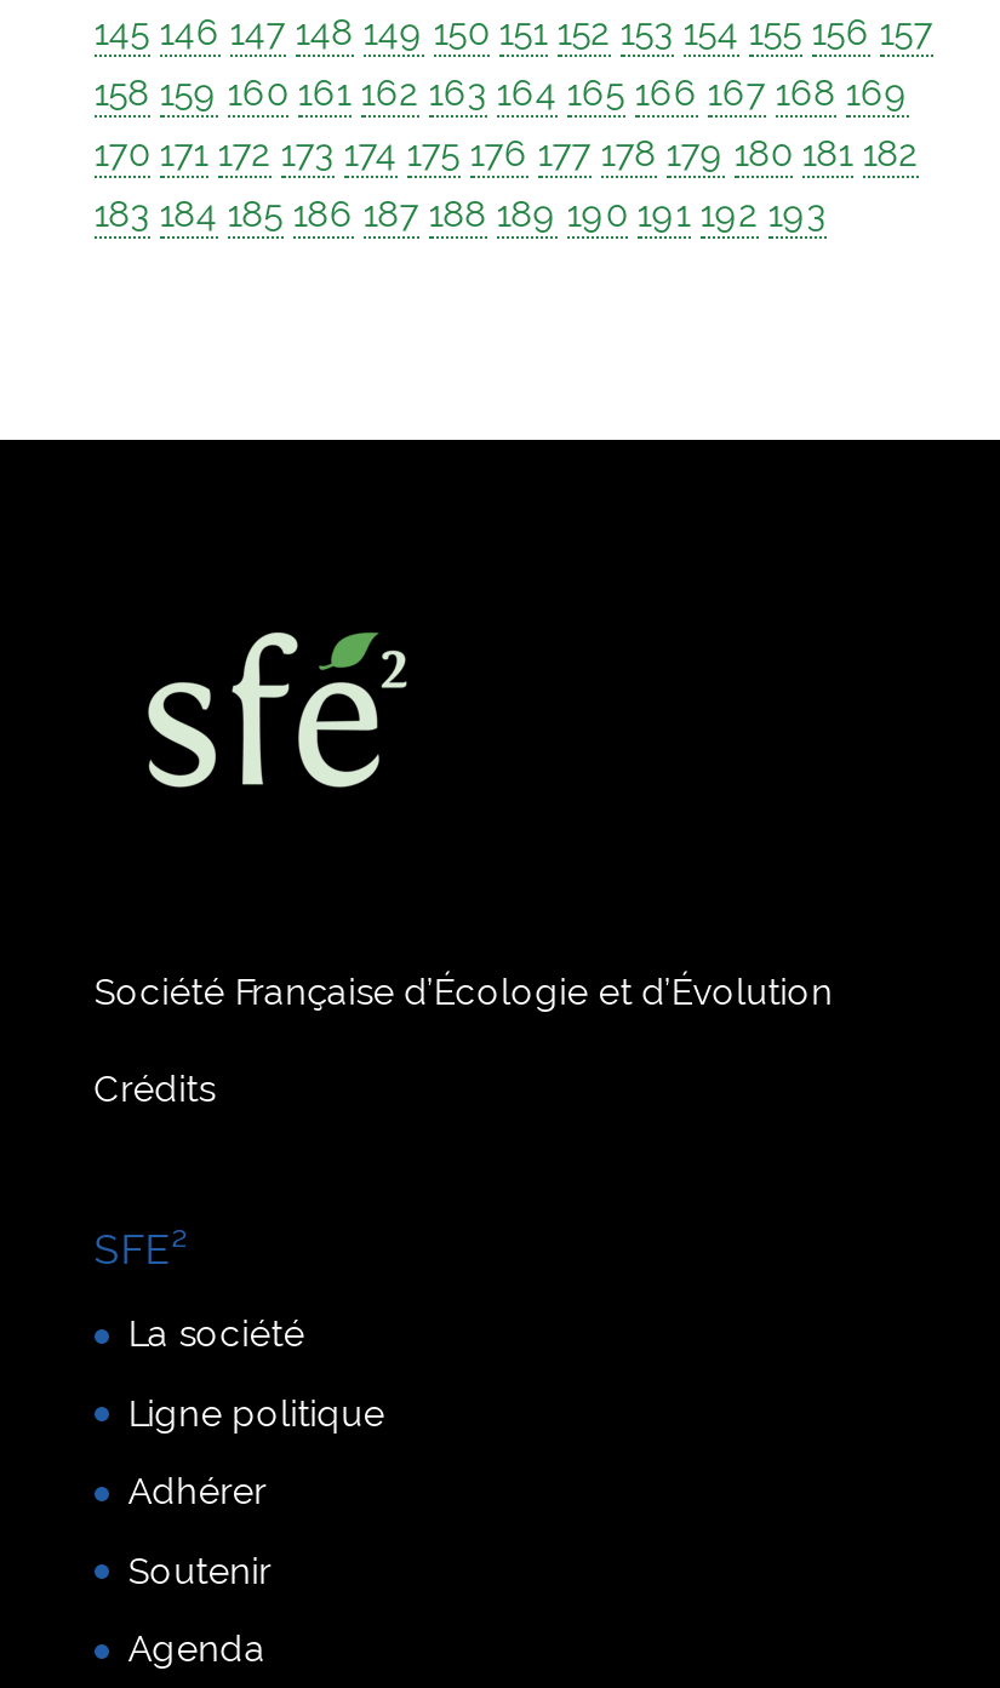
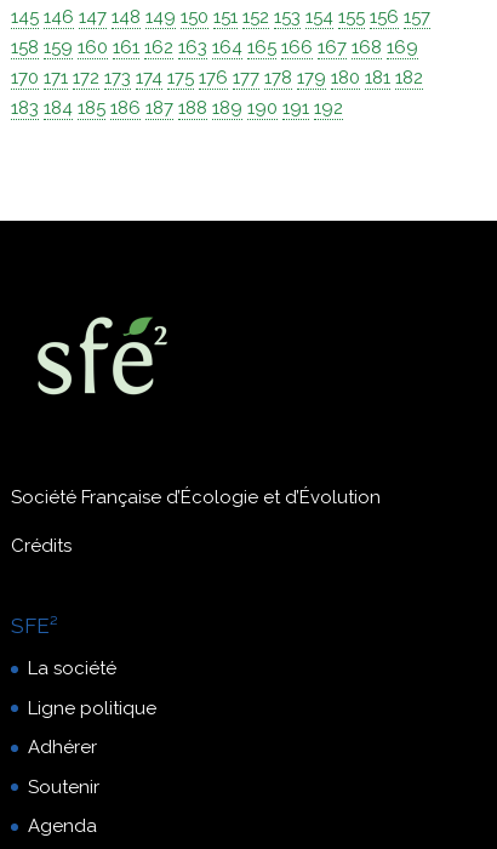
- 183 184 185 186 187 188 189 190 191 192 193
+ 183 184 185 186 187 188 189 190 191 192
